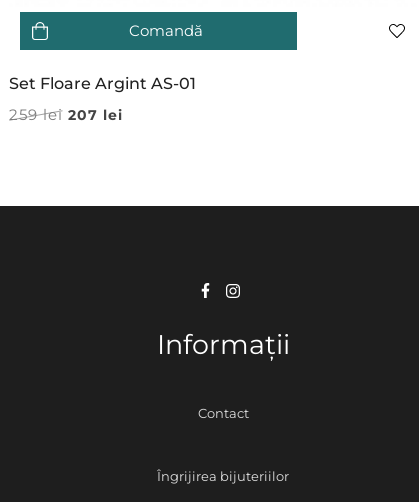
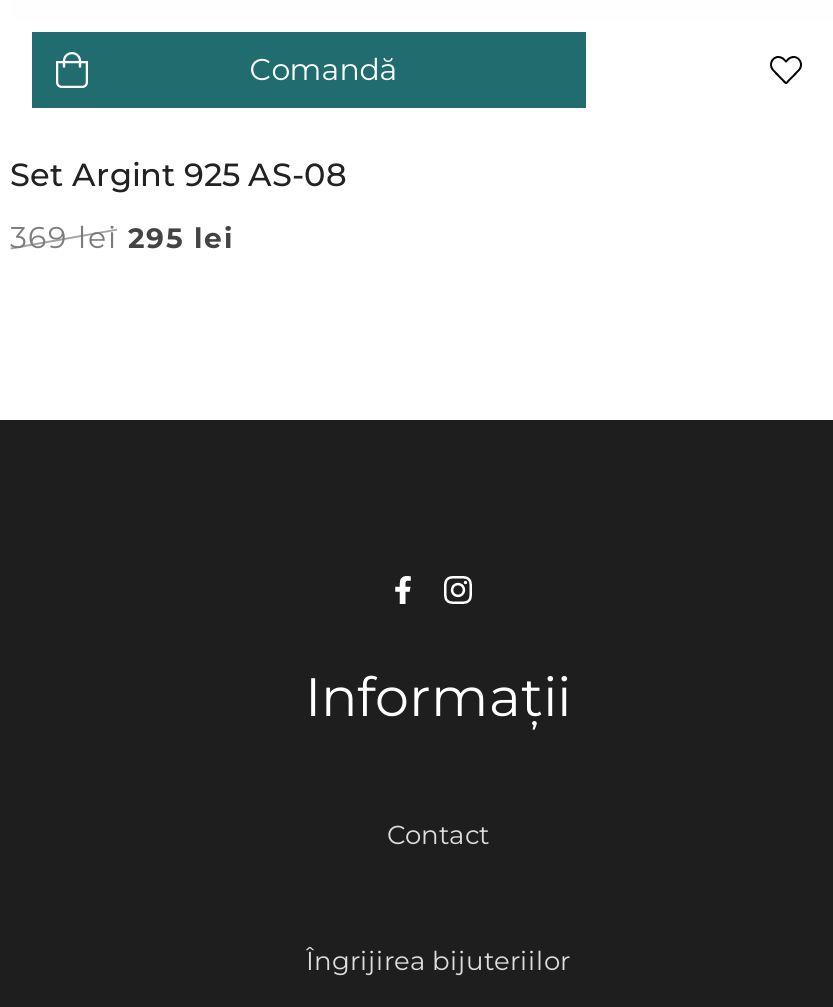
- Set Floare Argint AS-01
+ Set Argint 925 AS-08

- 259lei 207 lei
+ 369lei 295 lei
